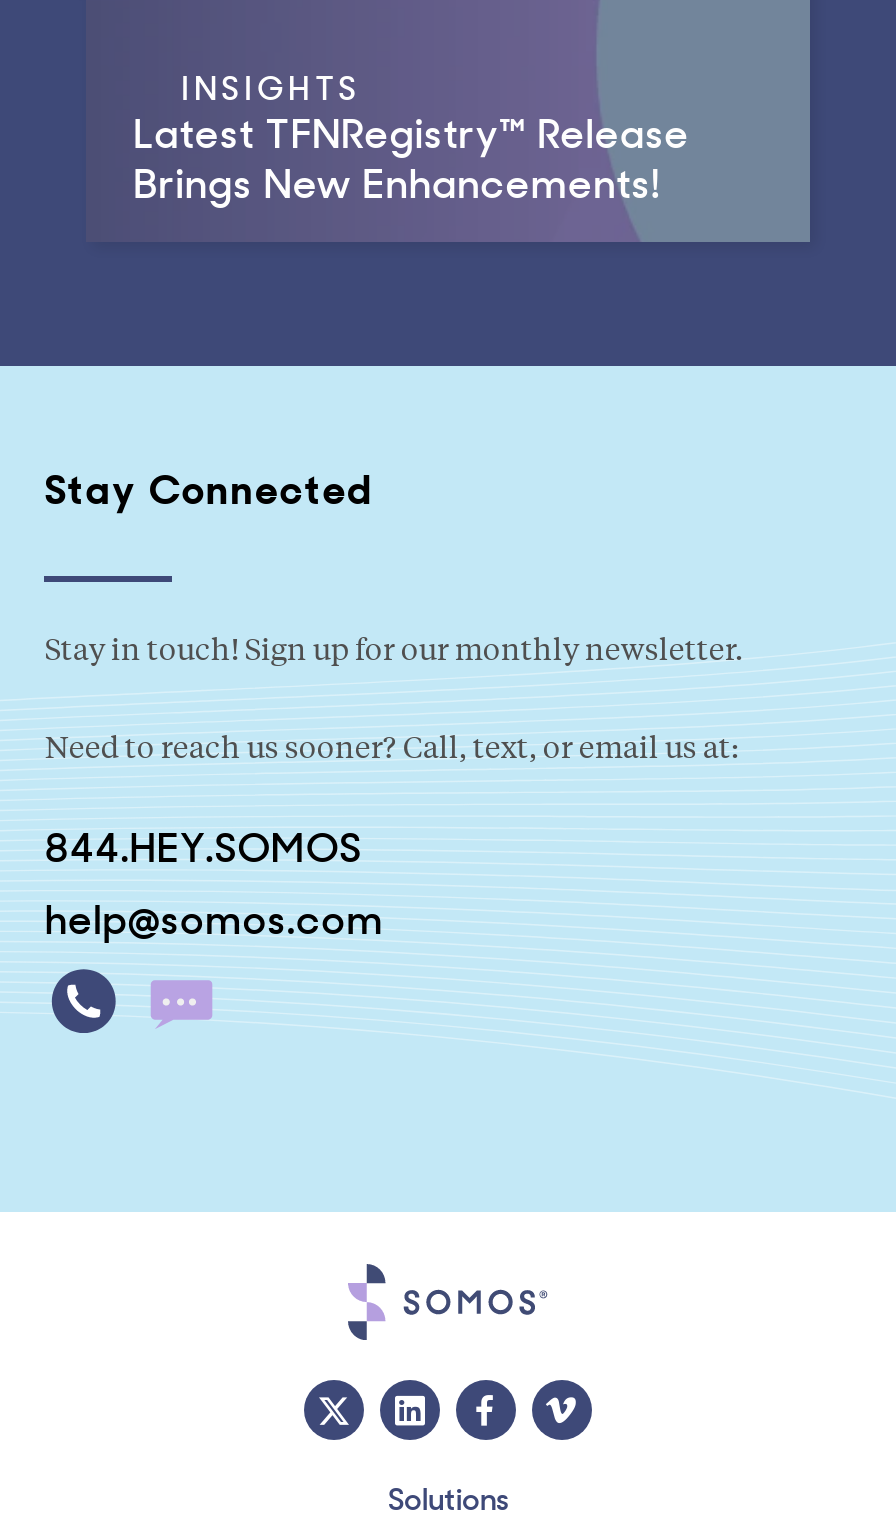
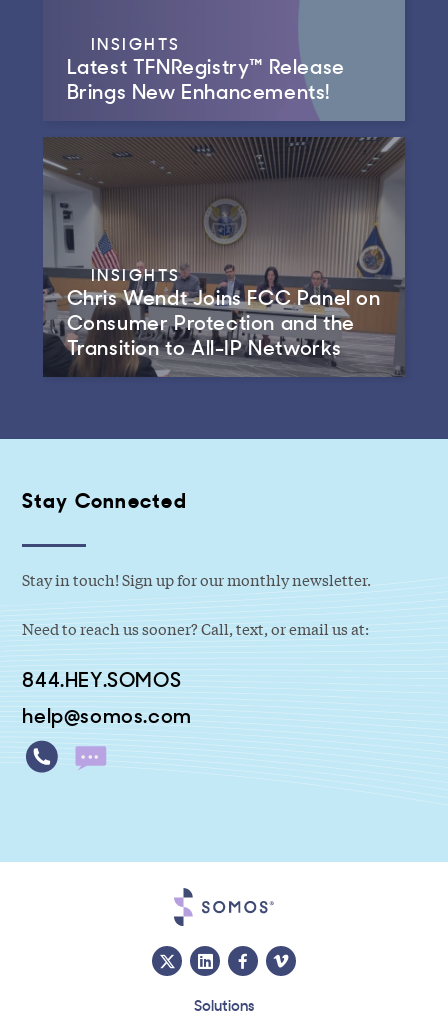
+ [image]
+ INSIGHTS
+ Chris Wendt Joins FCC Panel on
+ Consumer Protection and the
+ Transition to All-IP Networks
